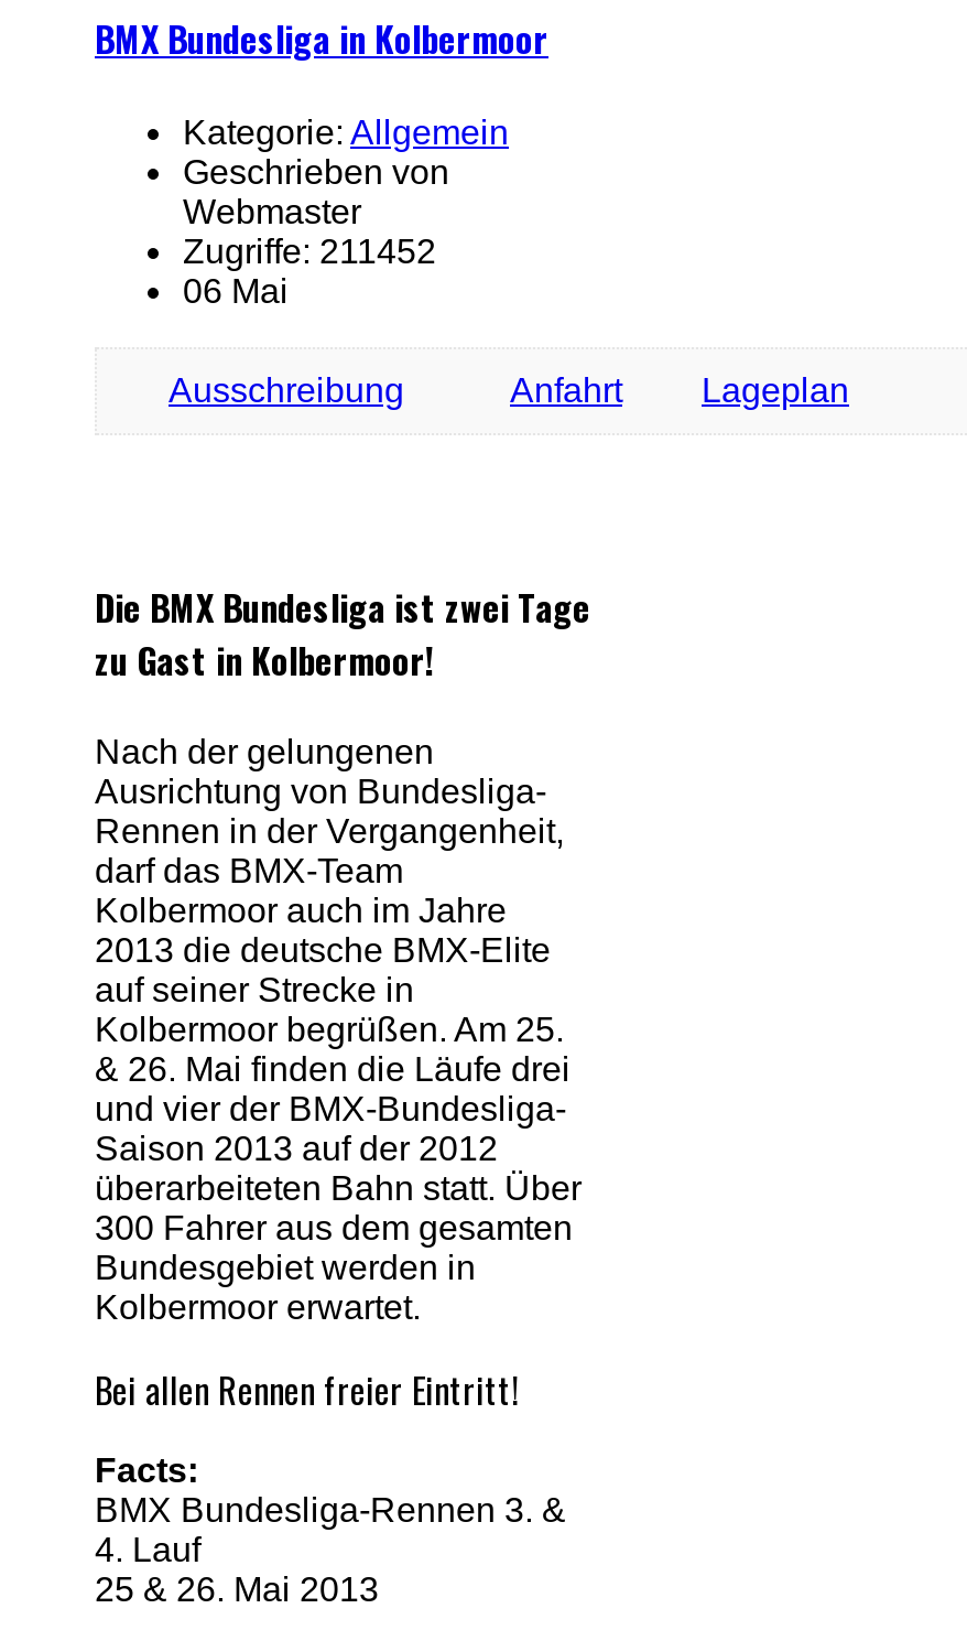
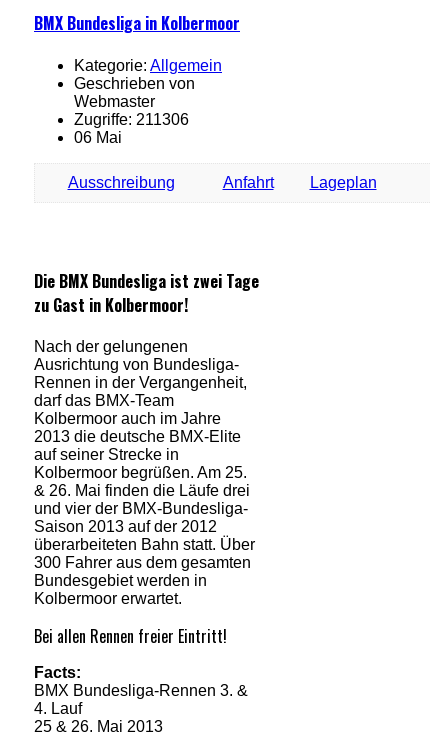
- Zugriffe: 211452
+ Zugriffe: 211306
